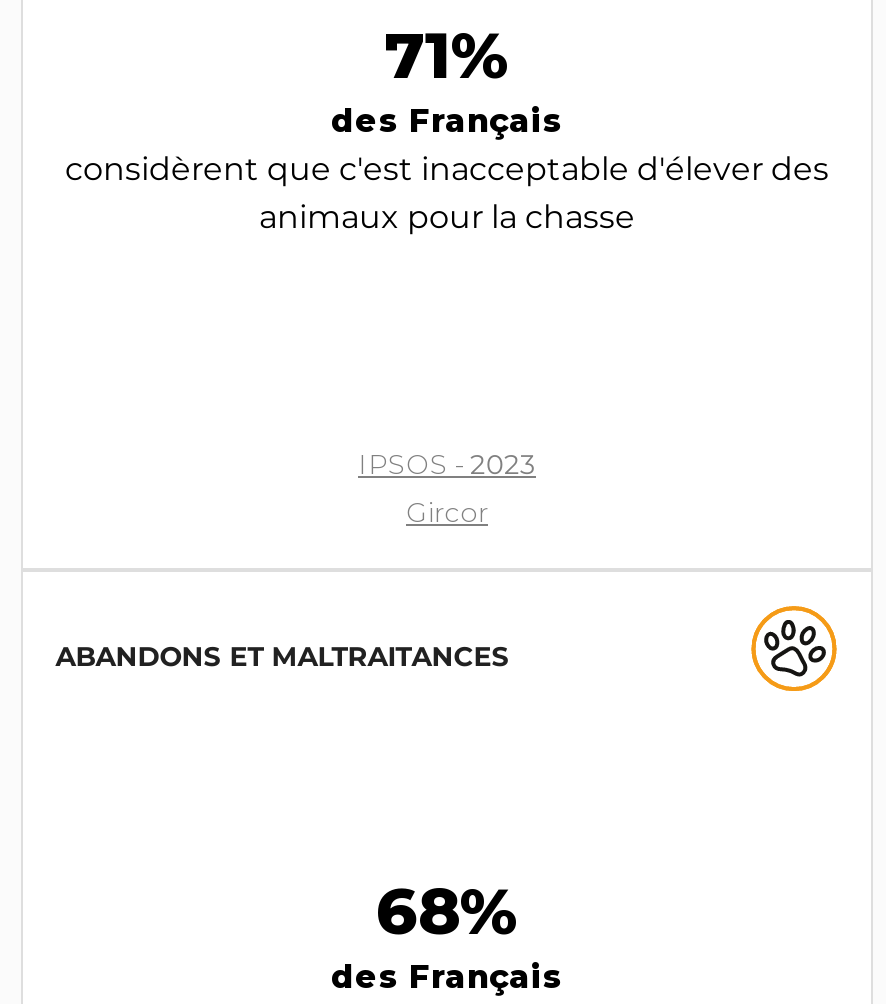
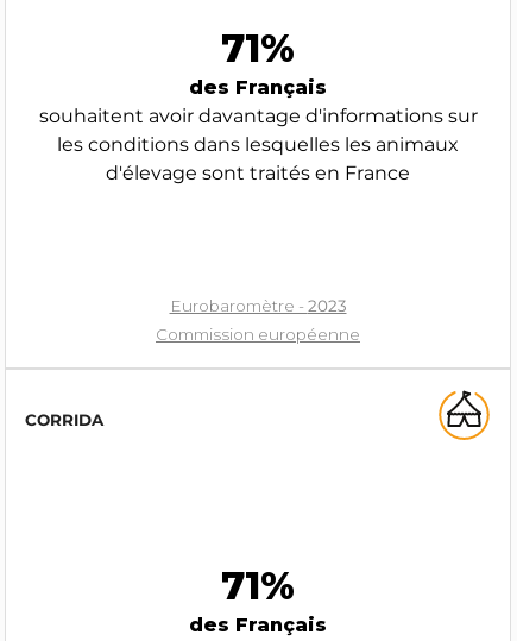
- considèrent que c'est inacceptable d'élever des
- animaux pour la chasse
+ souhaitent avoir davantage d'informations sur
+ les conditions dans lesquelles les animaux
+ d'élevage sont traités en France

- IPSOS - 2023
+ Eurobaromètre - 2023

- Gircor
+ Commission européenne

- [image]
+ [image]

- ABANDONS ET MALTRAITANCES
+ CORRIDA

- 68%
+ 71%
